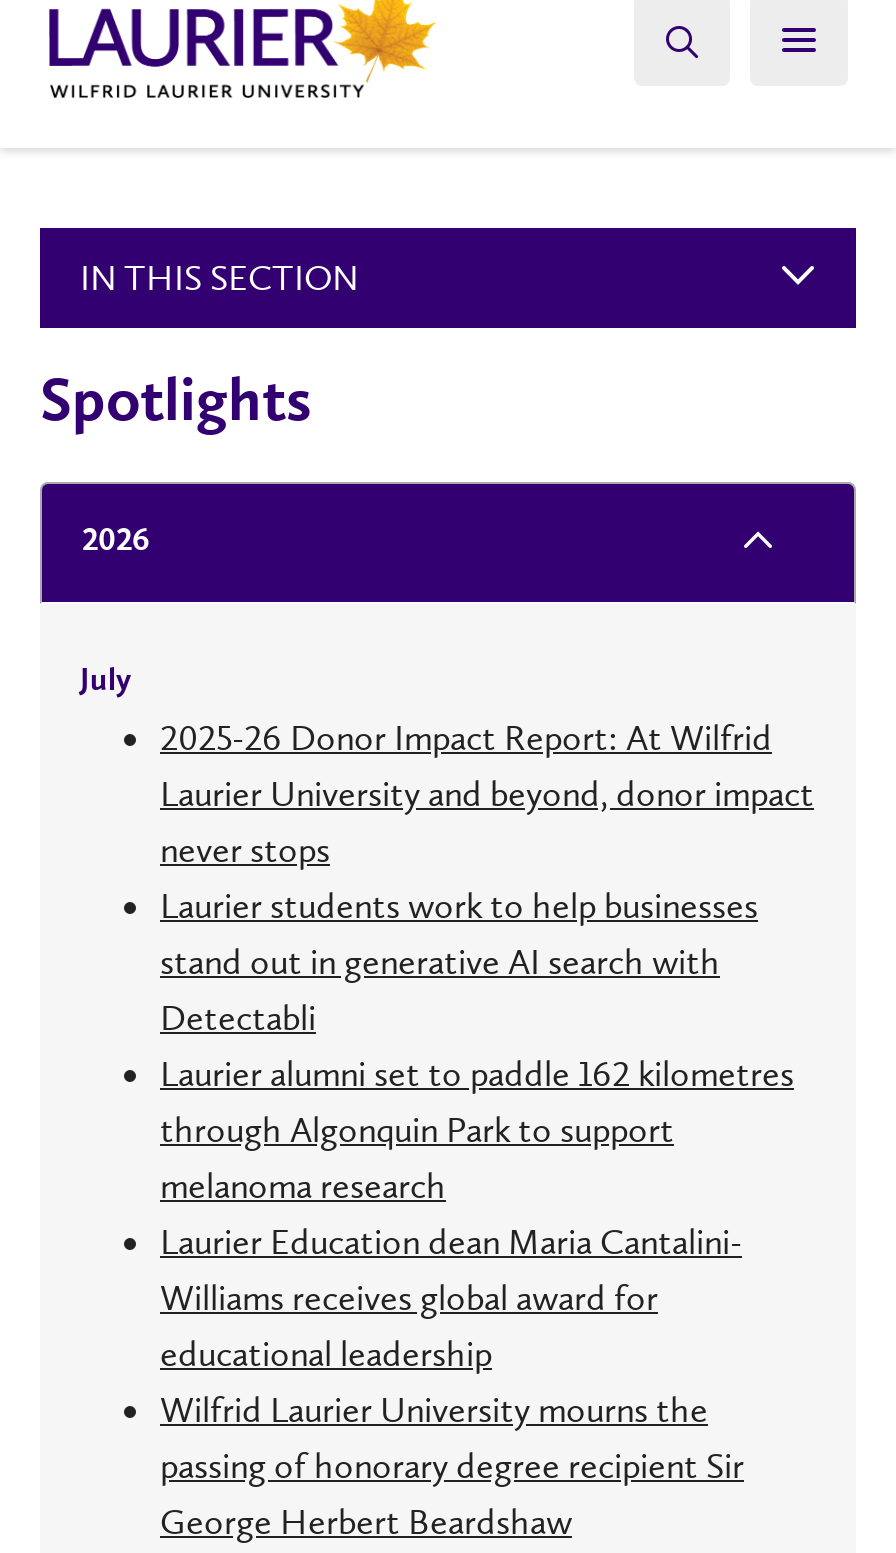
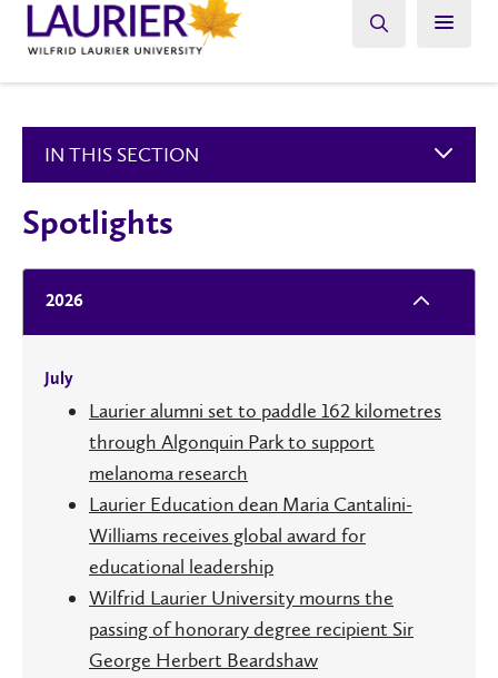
- 2025-26 Donor Impact Report: At Wilfrid
- Laurier University and beyond, donor impact
- never stops
- Laurier students work to help businesses
- stand out in generative AI search with
- Detectabli
